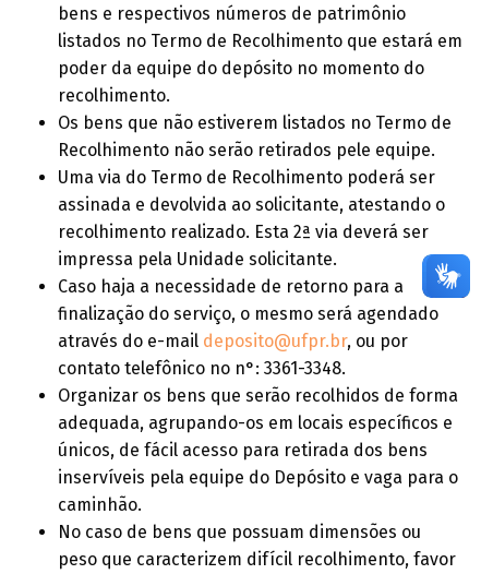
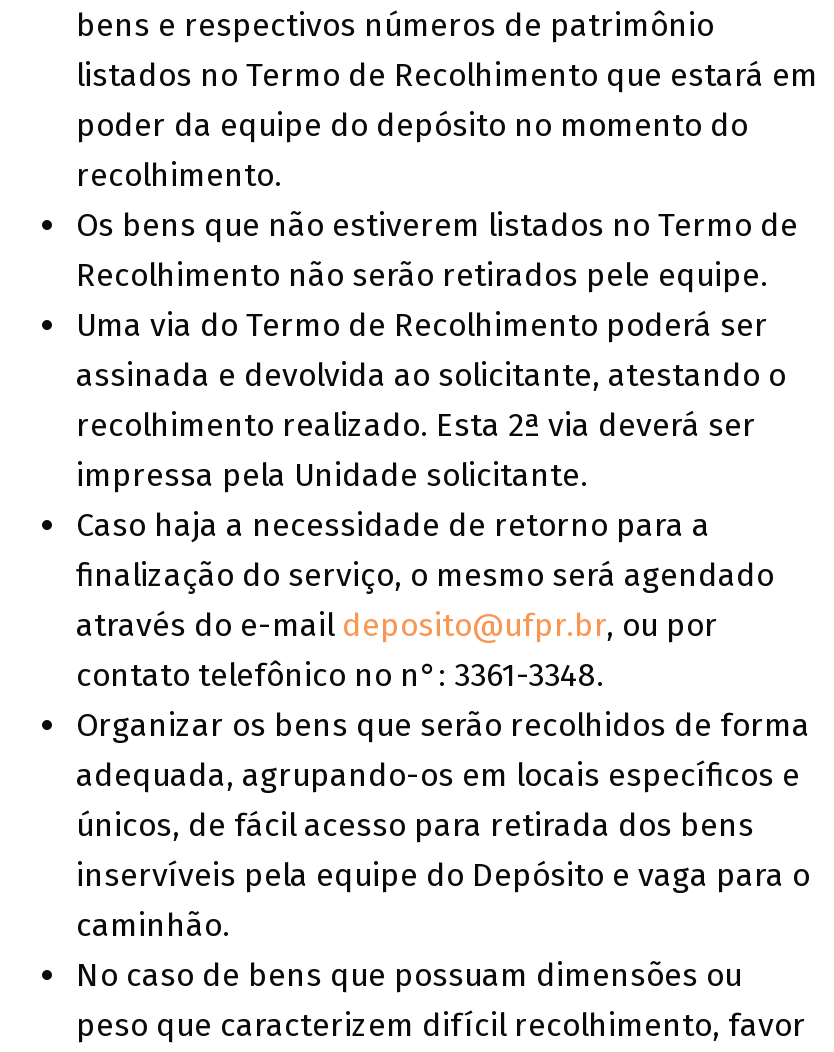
- [image]
